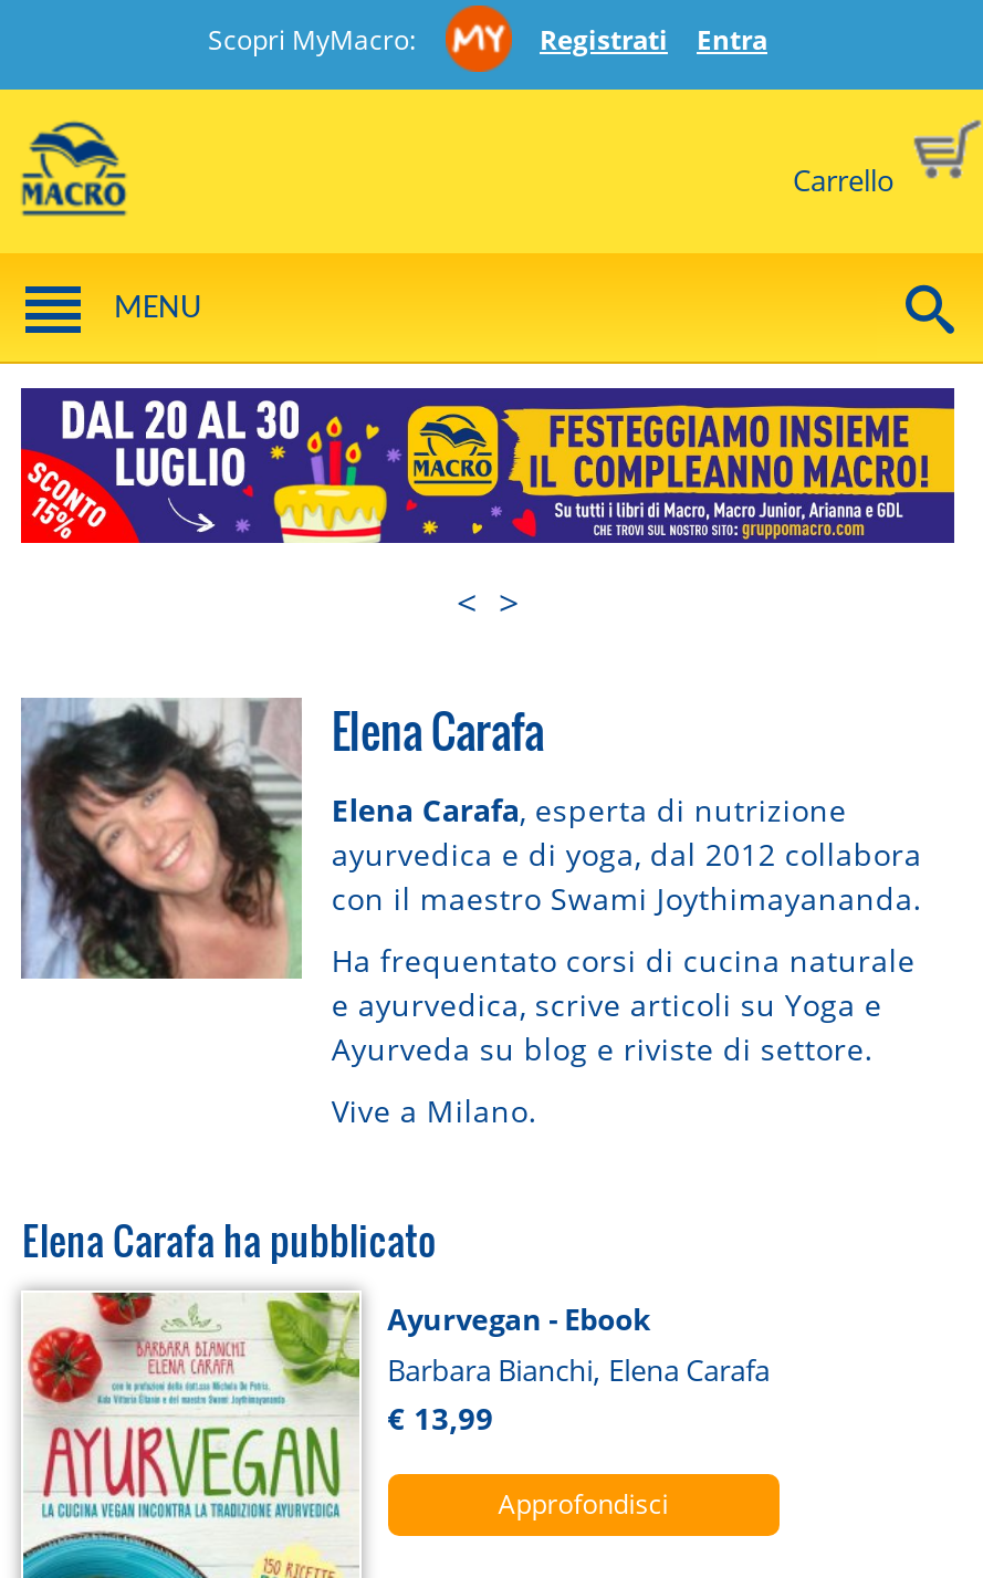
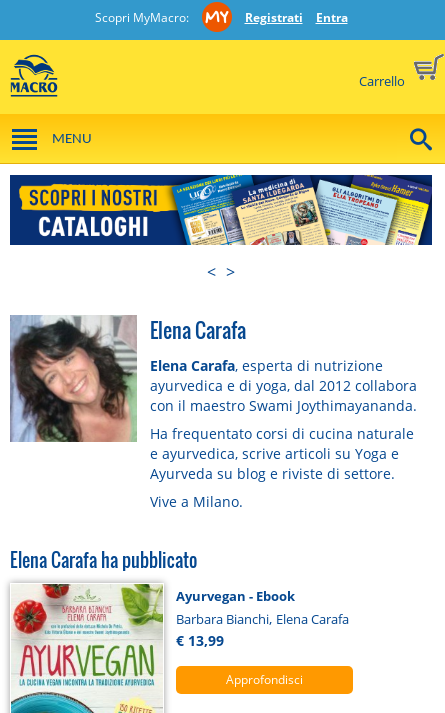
- [image]
+ [image]
